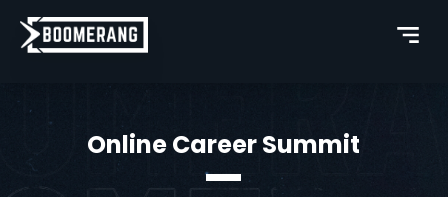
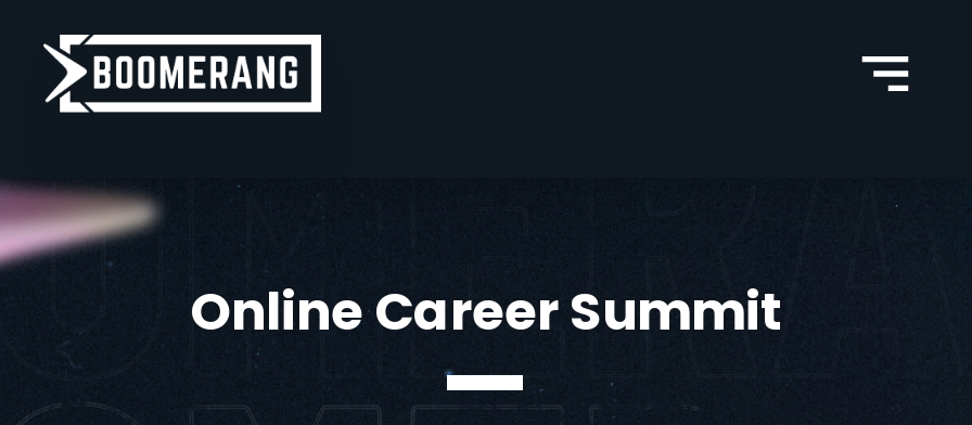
+ [image]
